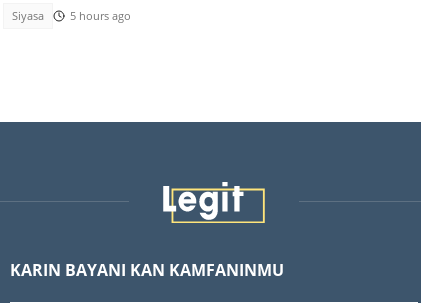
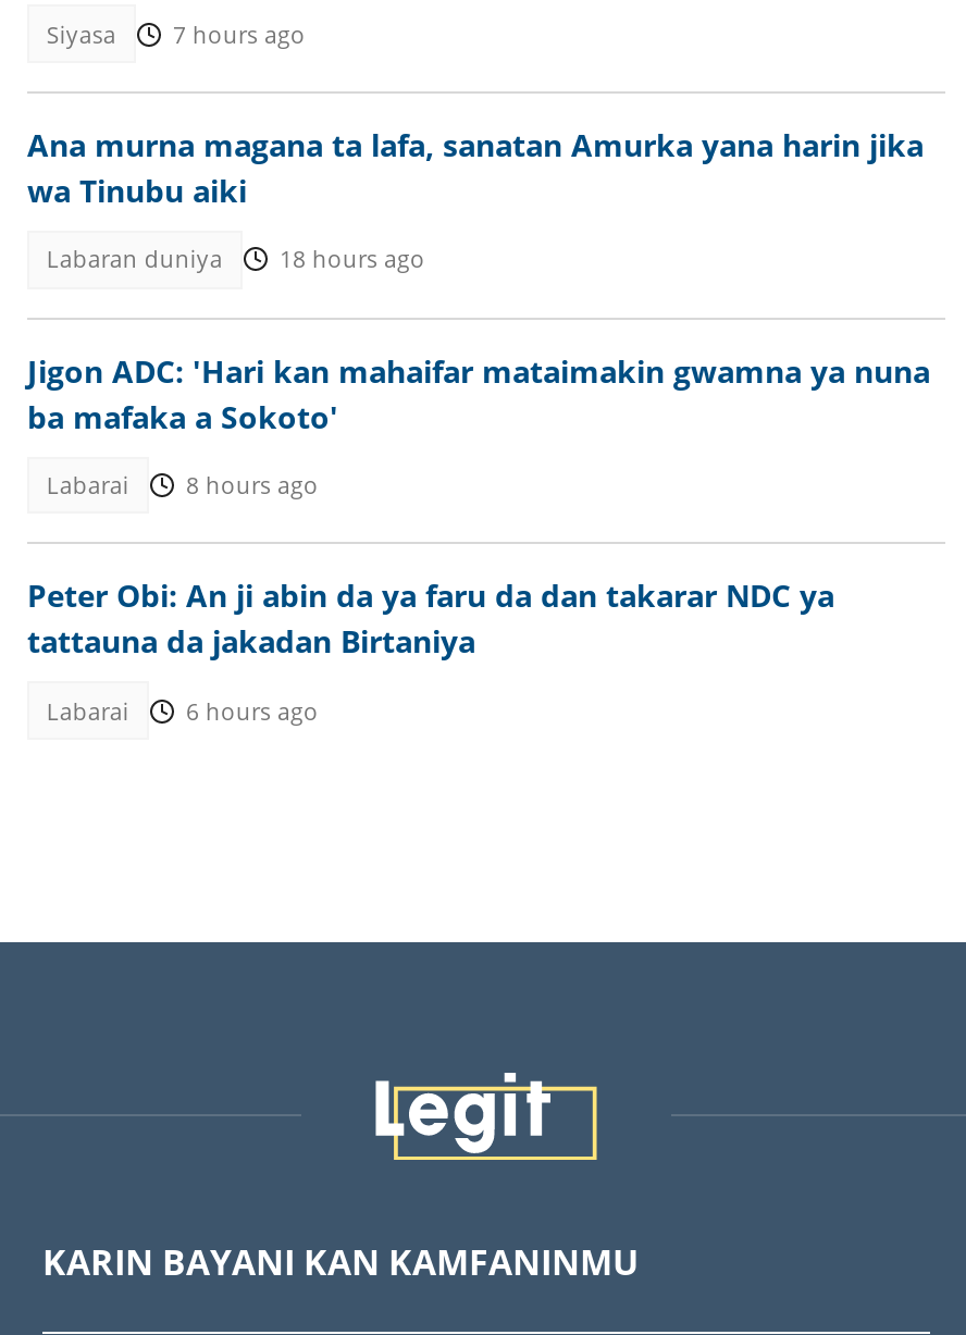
- 5 hours ago
+ 7 hours ago
+ Ana murna magana ta lafa, sanatan Amurka yana harin jika
+ wa Tinubu aiki
+ Labaran duniya
+ 18 hours ago
+ Jigon ADC: 'Hari kan mahaifar mataimakin gwamna ya nuna
+ ba mafaka a Sokoto'
+ Labarai
+ 8 hours ago
+ Peter Obi: An ji abin da ya faru da dan takarar NDC ya
+ tattauna da jakadan Birtaniya
+ Labarai
+ 6 hours ago
